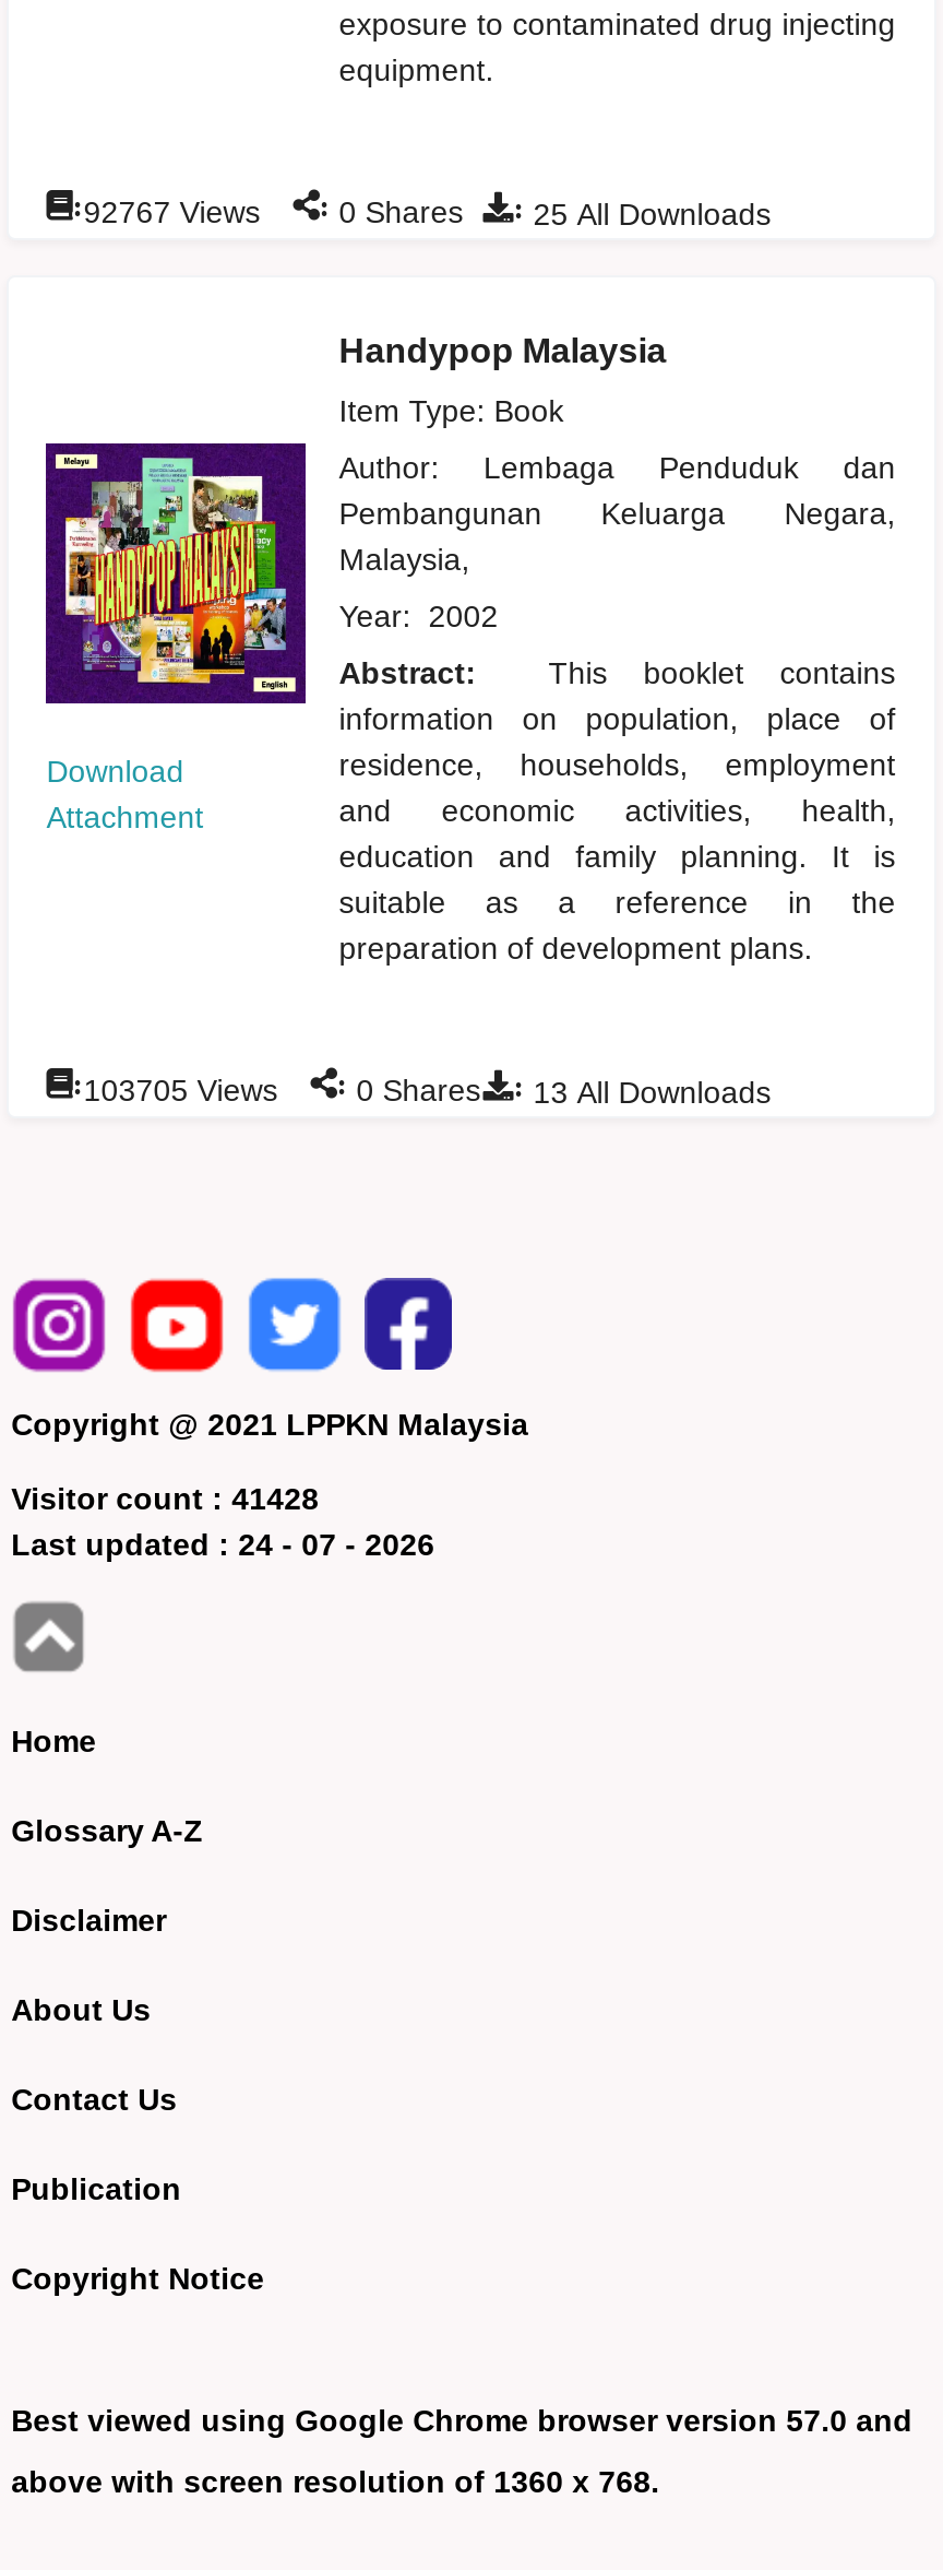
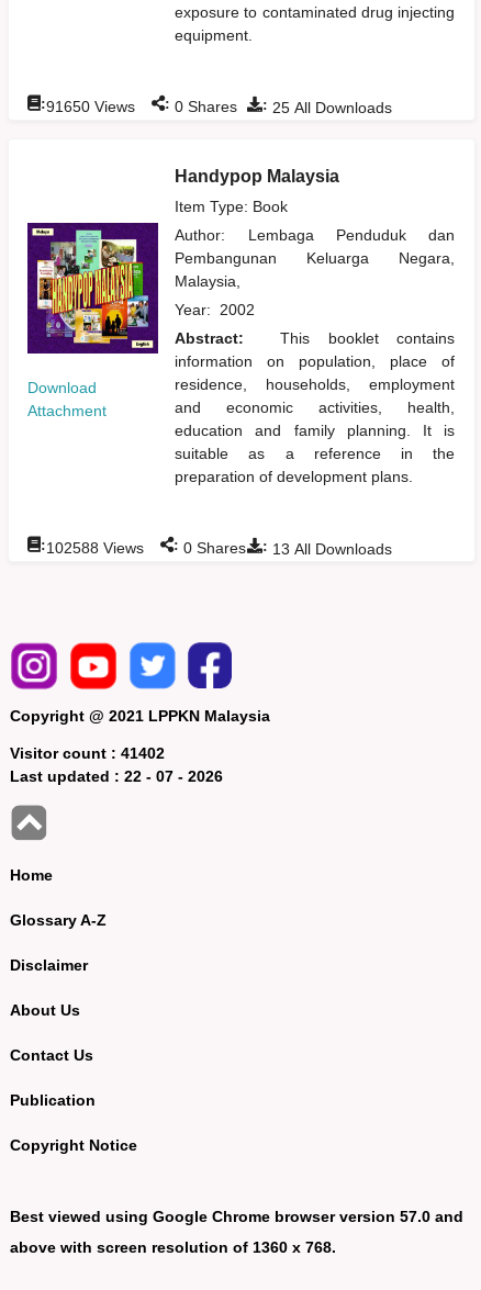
- :92767 Views : 0 Shares : 25 All Downloads
+ :91650 Views : 0 Shares : 25 All Downloads

- :103705 Views : 0 Shares : 13 All Downloads
+ :102588 Views : 0 Shares : 13 All Downloads

- Visitor count : 41428
+ Visitor count : 41402

- Last updated : 24 - 07 - 2026
+ Last updated : 22 - 07 - 2026
